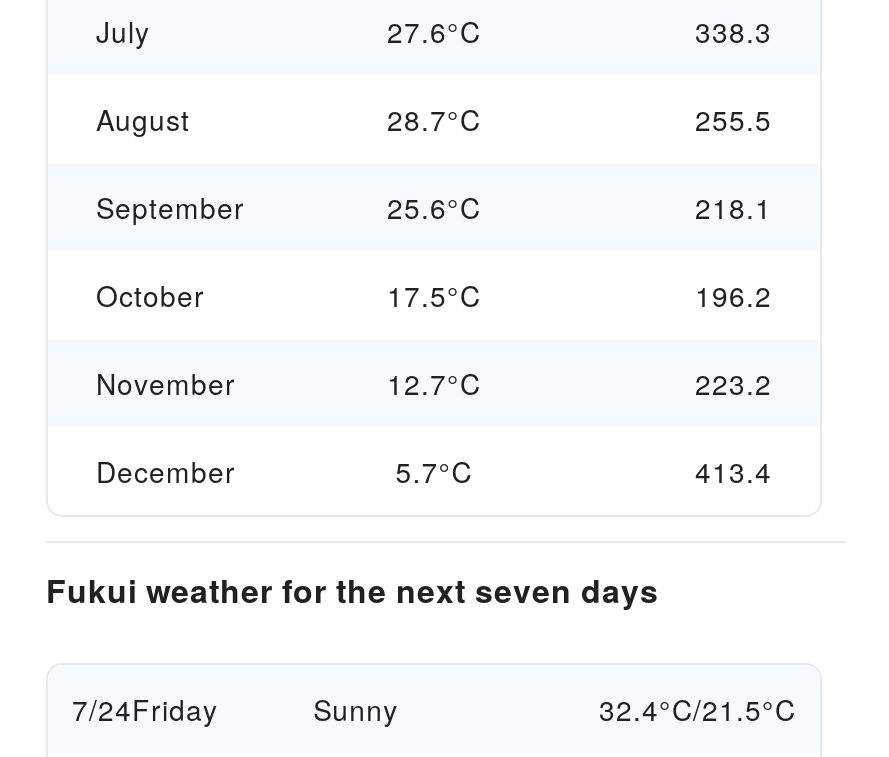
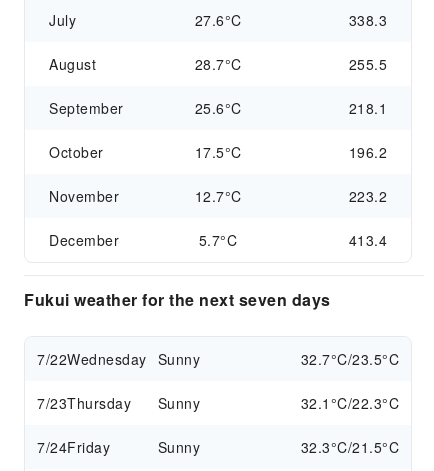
+ 7/22Wednesday Sunny
+ 32.7°C/23.5°C
+ 7/23Thursday
+ Sunny
+ 32.1°C/22.3°C

- 32.4°C/21.5°C
+ 32.3°C/21.5°C
